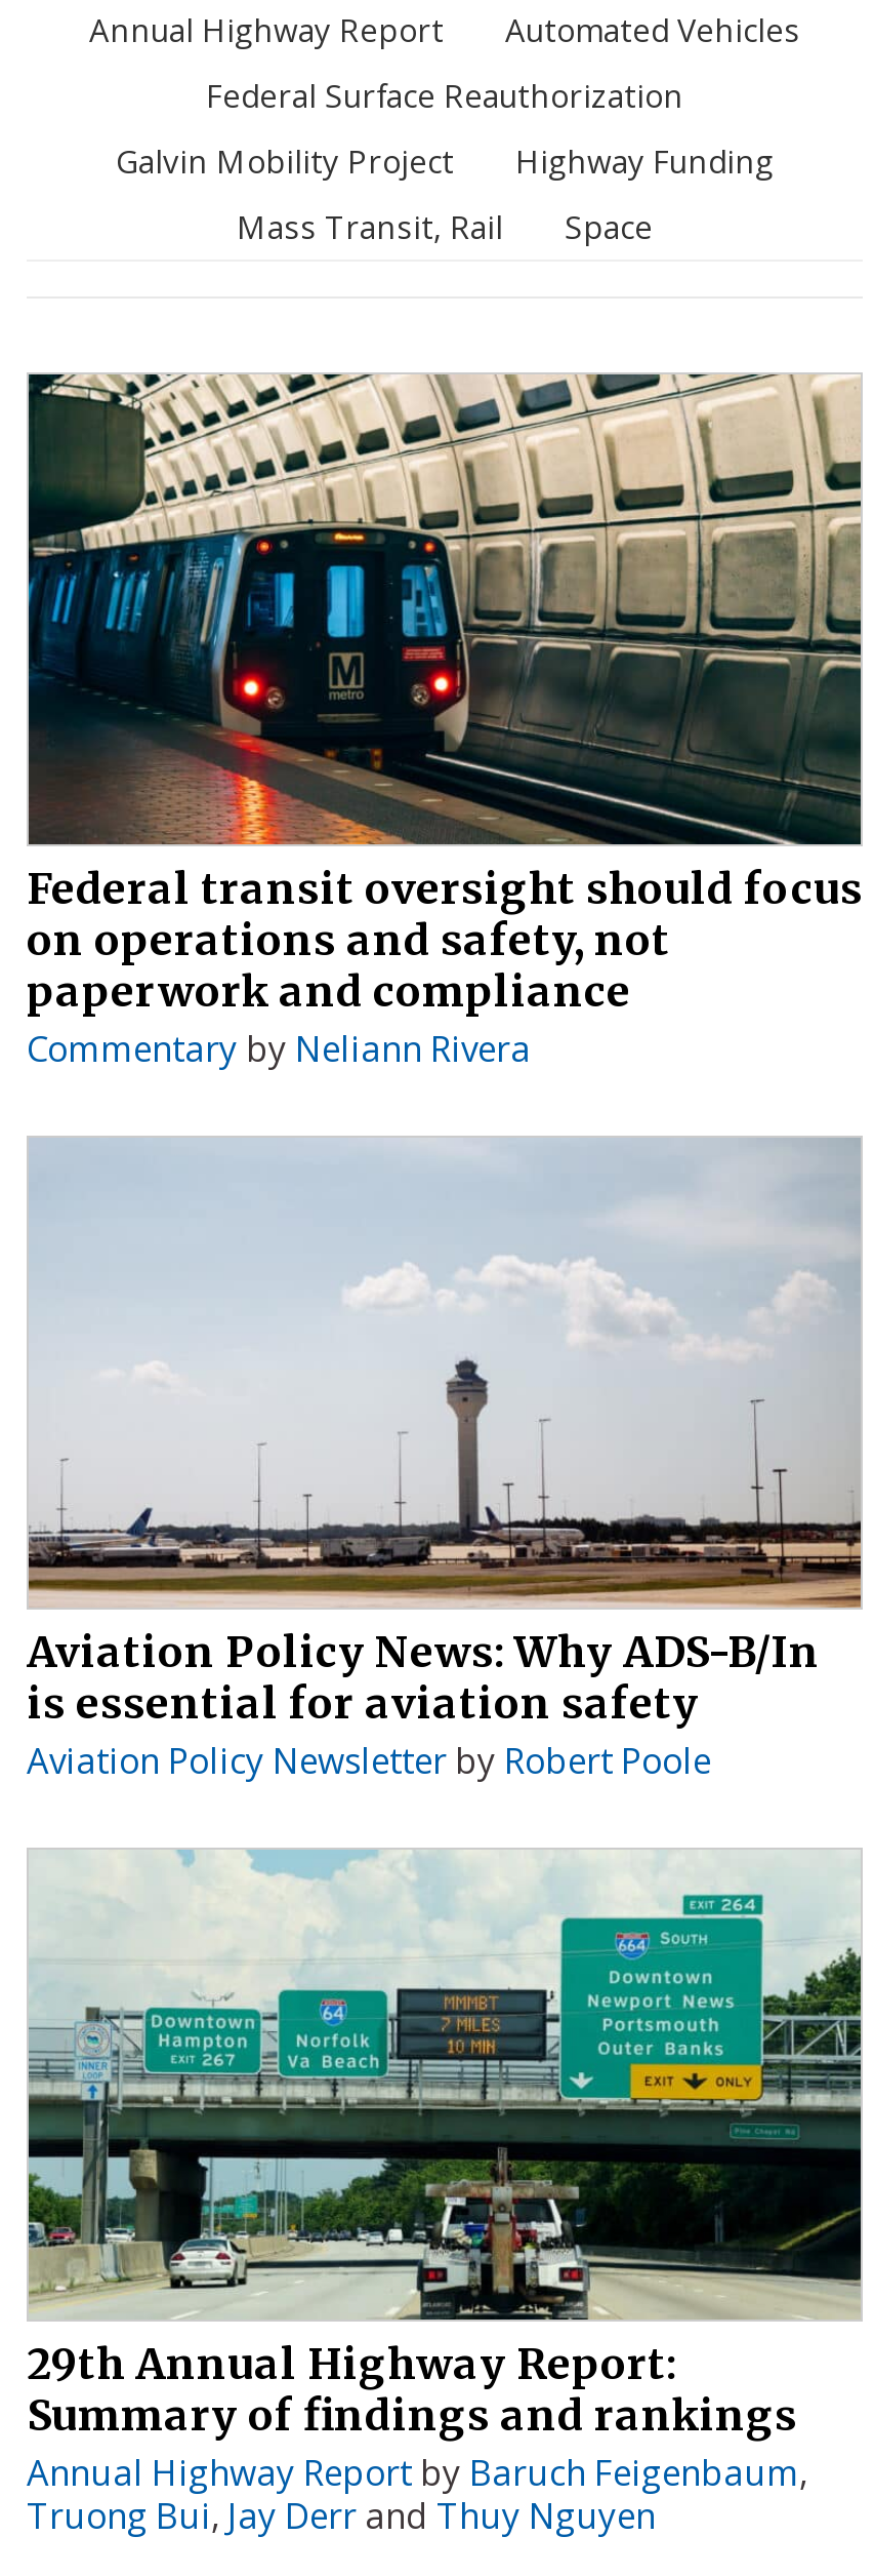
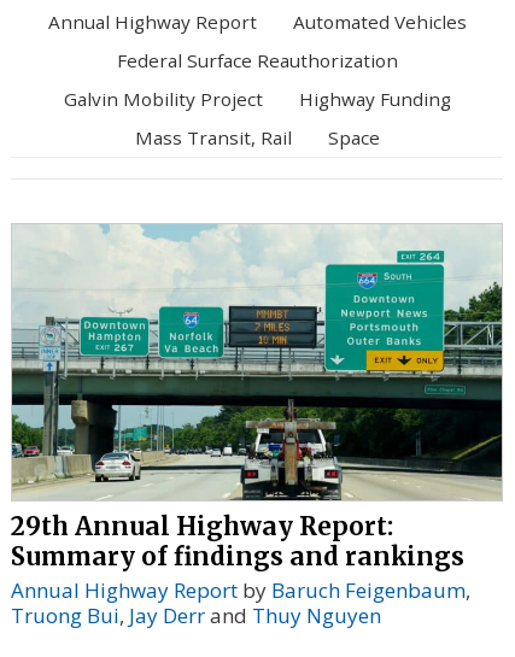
- [image]
- Federal transit oversight should focus
- on operations and safety, not
- paperwork and compliance
- Commentary by Neliann Rivera

- [image]
- Aviation Policy News: Why ADS-B/In
- is essential for aviation safety
- Aviation Policy Newsletter by Robert Poole
